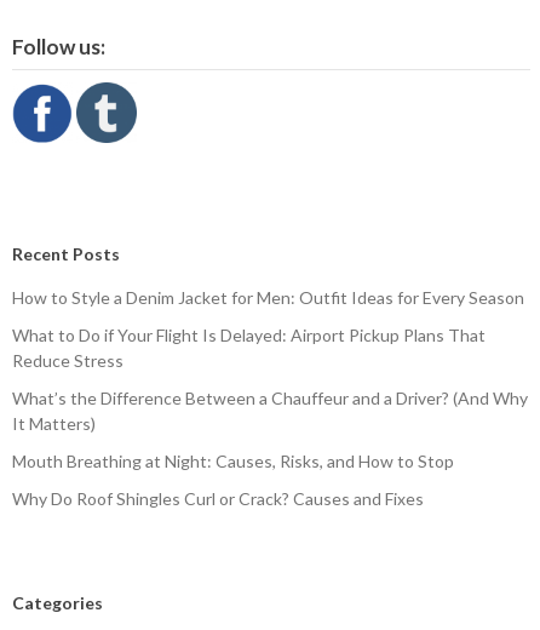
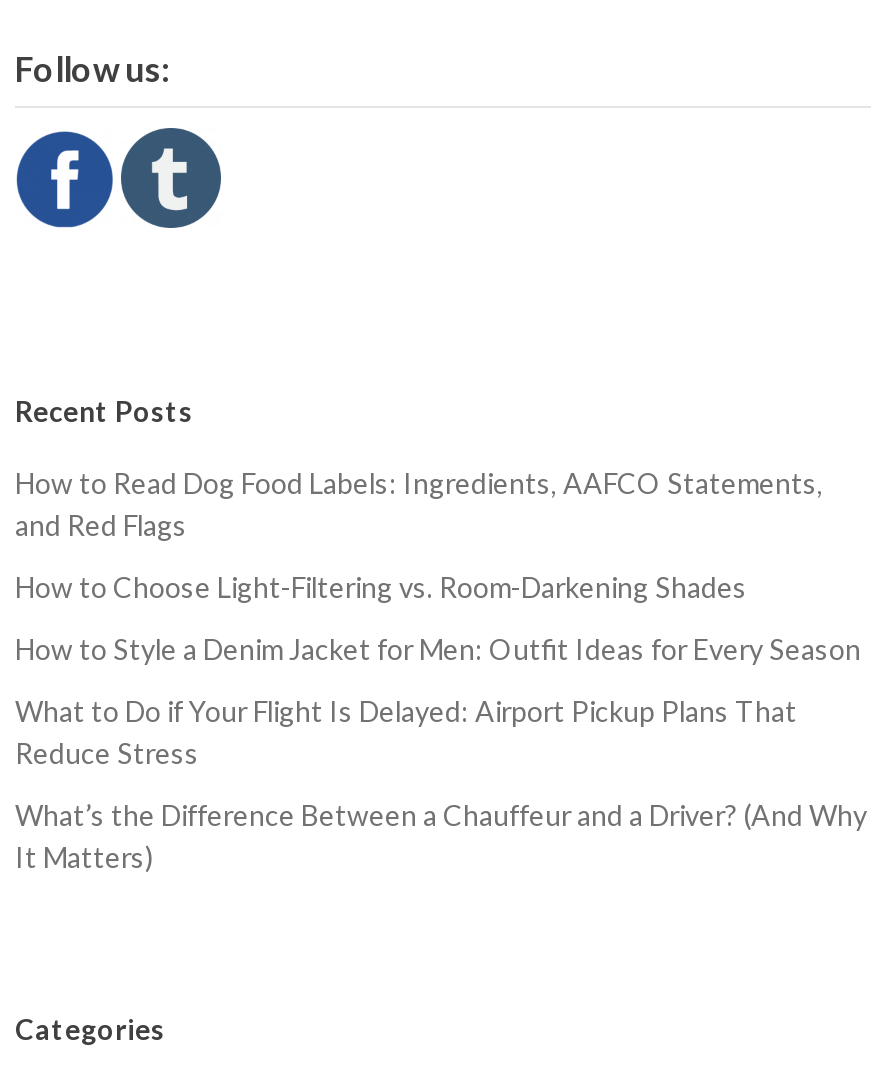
+ How to Read Dog Food Labels: Ingredients, AAFCO Statements,
+ and Red Flags
+ How to Choose Light-Filtering vs. Room-Darkening Shades

moved down: How to Style a Denim Jacket for Men: Outfit Ideas for Every Season | What to Do if Your Flight Is Delayed: Airport Pickup Plans That | Reduce Stress | What’s the Difference Between a Chauffeur and a Driver? (And Why | It Matters)

- Mouth Breathing at Night: Causes, Risks, and How to Stop
- Why Do Roof Shingles Curl or Crack? Causes and Fixes
